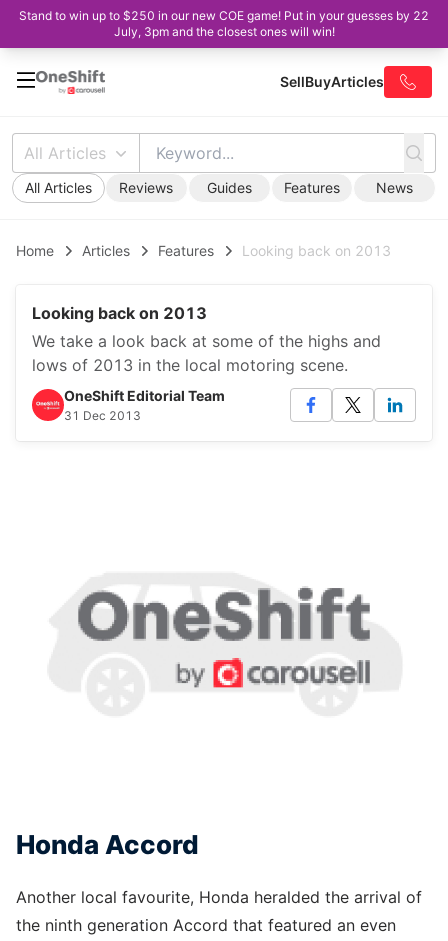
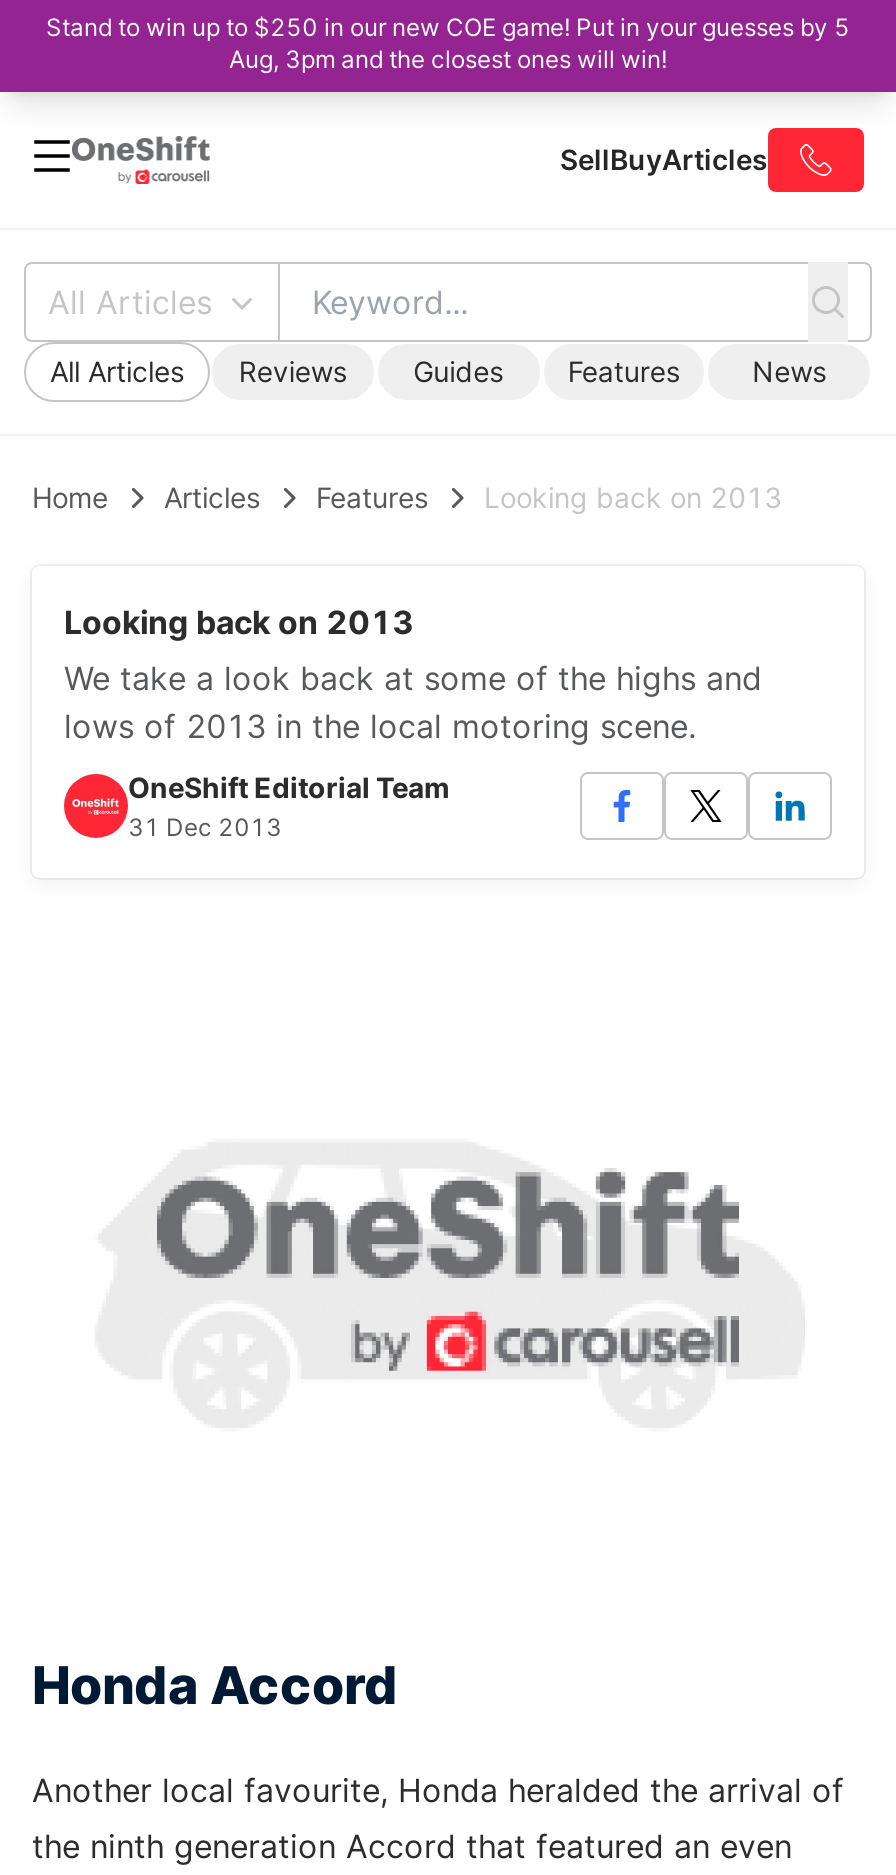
- Stand to win up to $250 in our new COE game! Put in your guesses by 22
+ Stand to win up to $250 in our new COE game! Put in your guesses by 5

- July, 3pm and the closest ones will win!
+ Aug, 3pm and the closest ones will win!
